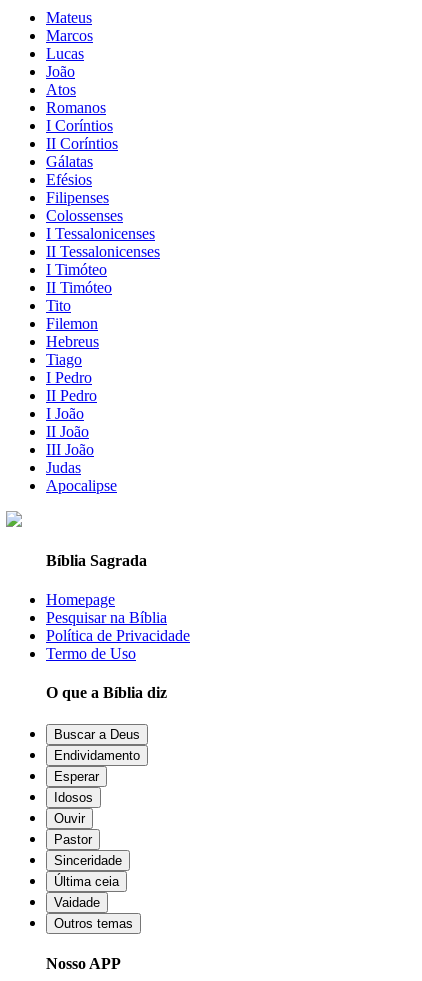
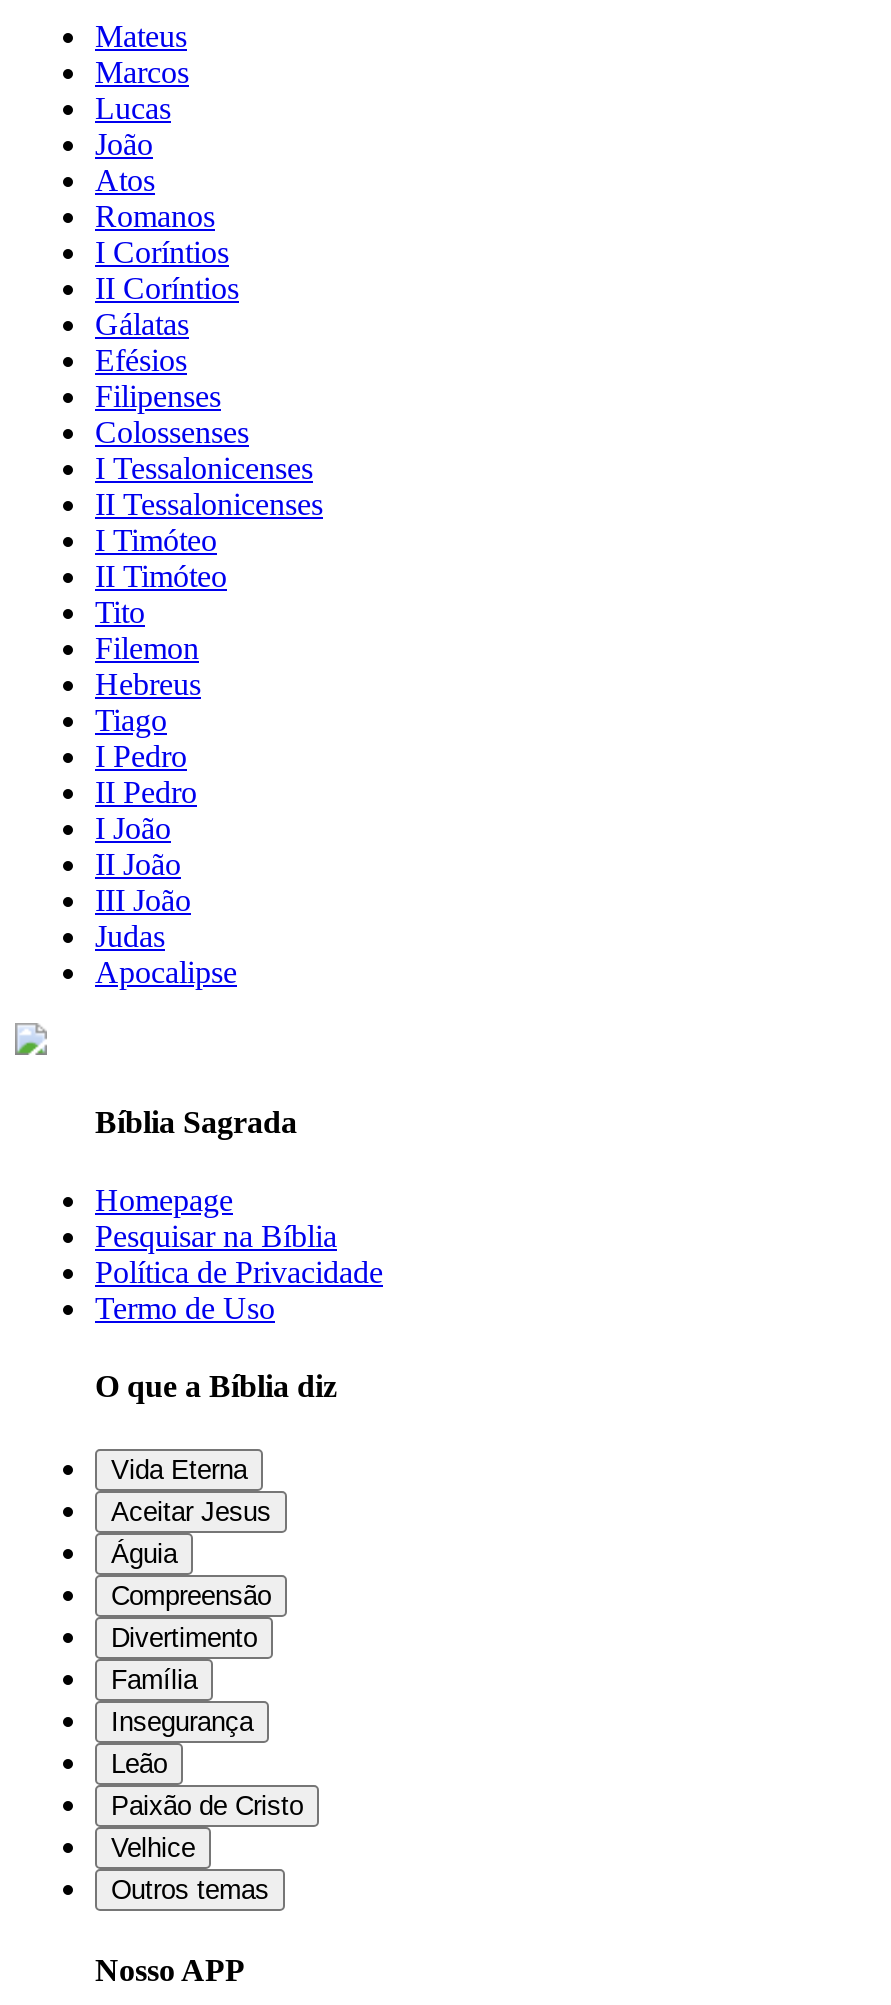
- Buscar a Deus
- Endividamento
- Esperar
- Idosos
- Ouvir
- Pastor
- Sinceridade
- Última ceia
- Vaidade
+ Vida Eterna
+ Aceitar Jesus
+ Águia
+ Compreensão
+ Divertimento
+ Família
+ Insegurança
+ Leão
+ Paixão de Cristo
+ Velhice
